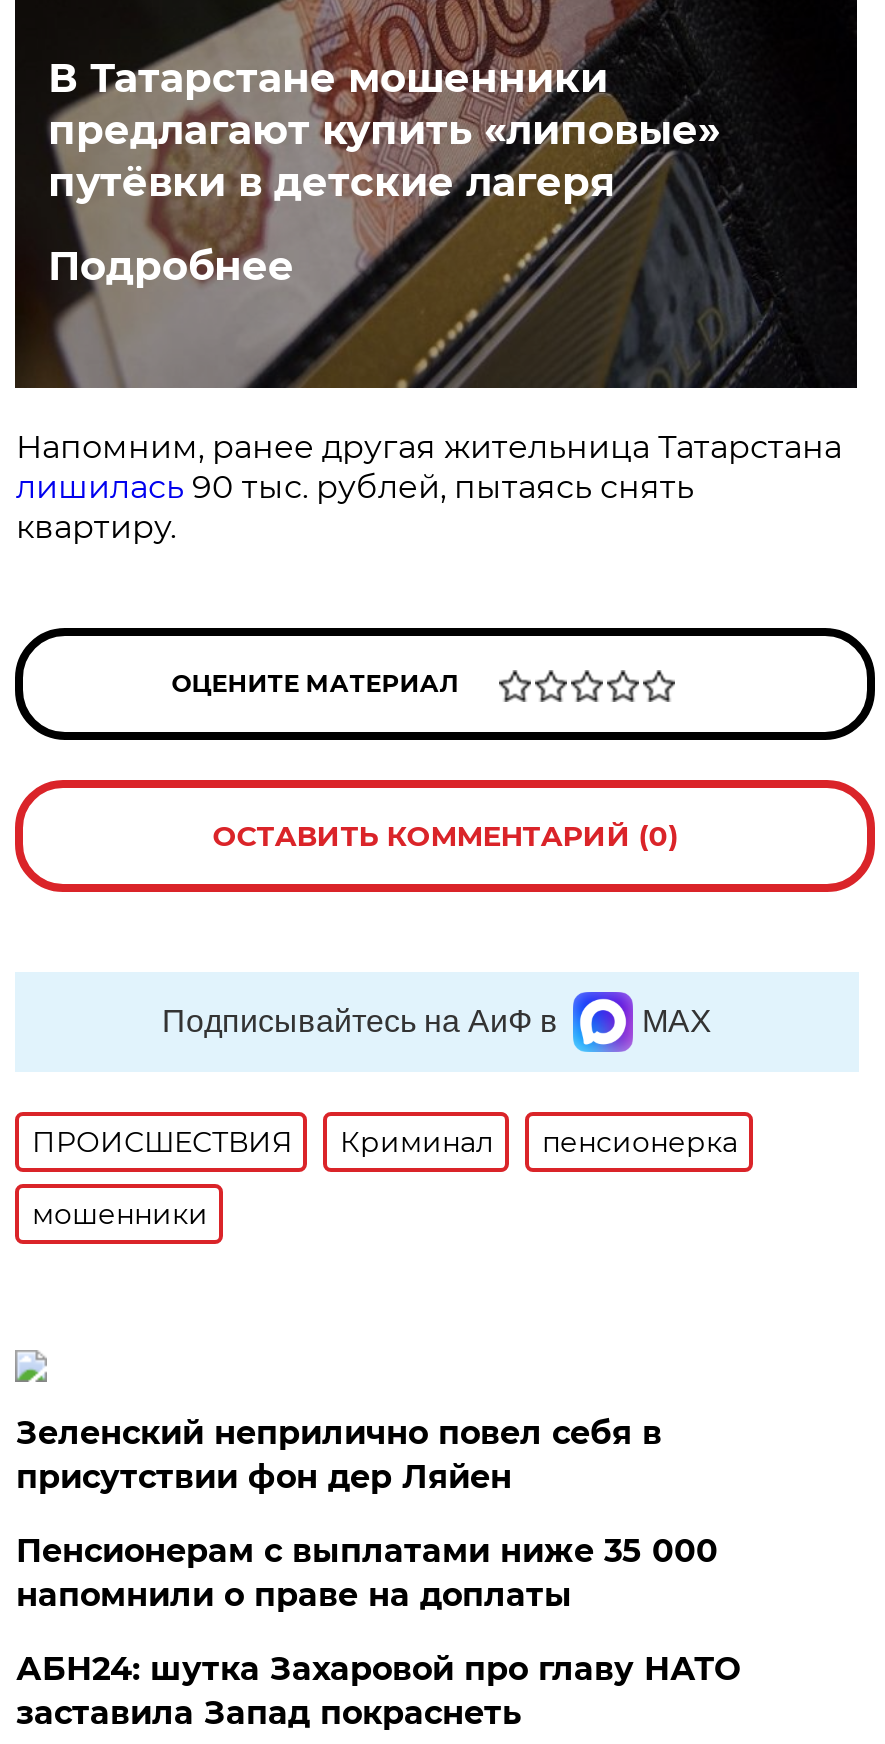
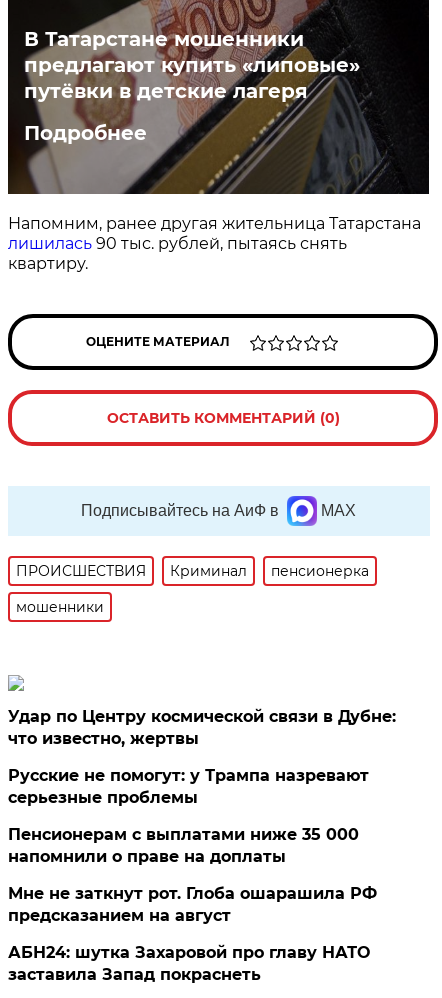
- Зеленский неприлично повел cебя в
- присутствии фон дер Ляйен
+ Удар по Центру космической связи в Дубне:
+ что известно, жертвы
+ Русские не помогут: у Трампа назревают
+ серьезные проблемы

+ Мне не заткнут рот. Глоба ошарашила РФ
+ предсказанием на август
